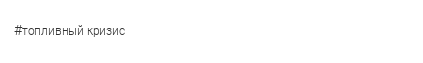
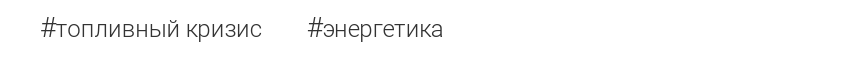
+ #энергетика
